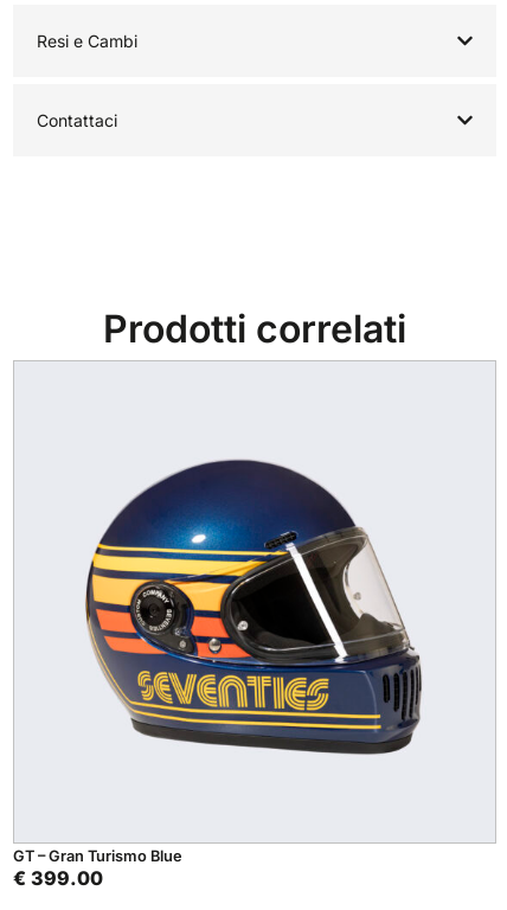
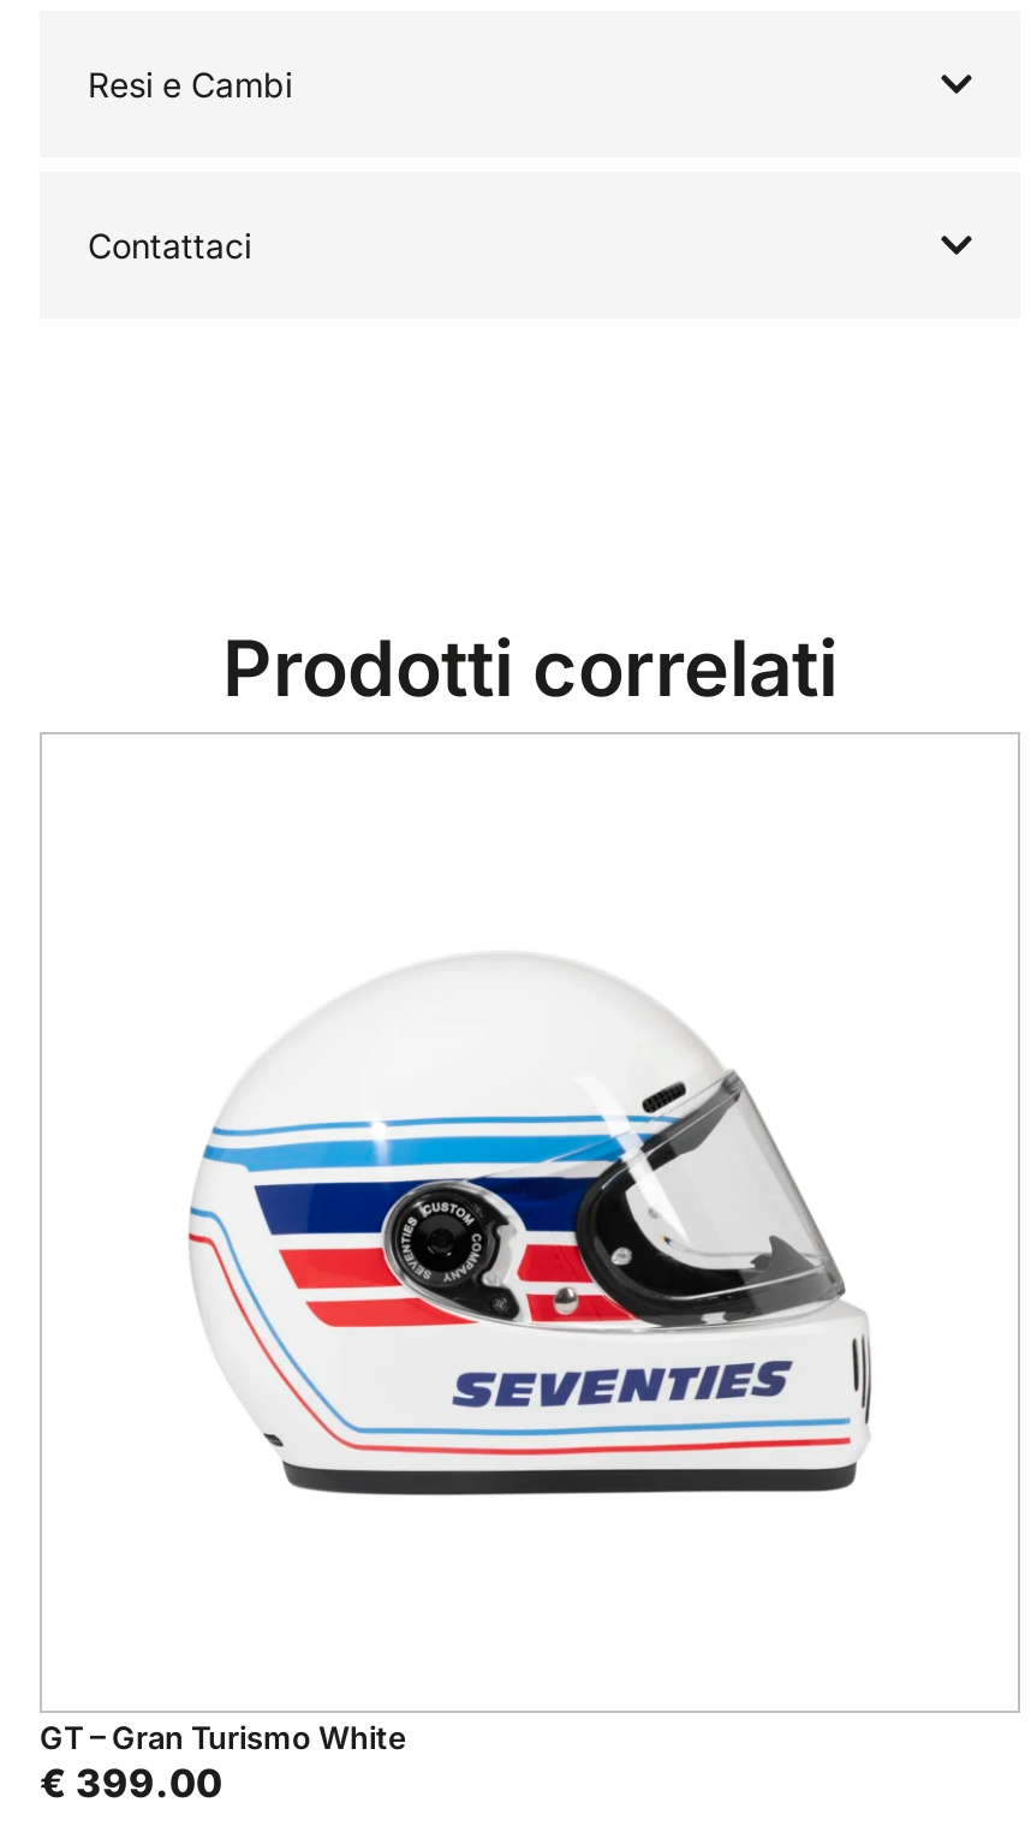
- [image]
+ [image]

- GT – Gran Turismo Blue
+ GT – Gran Turismo White
